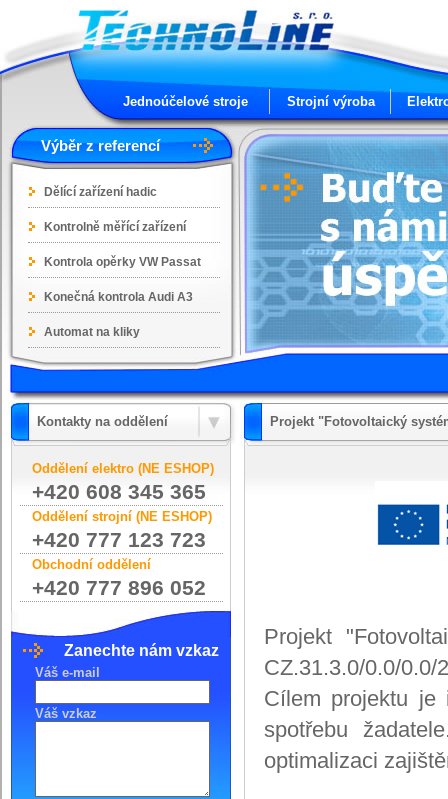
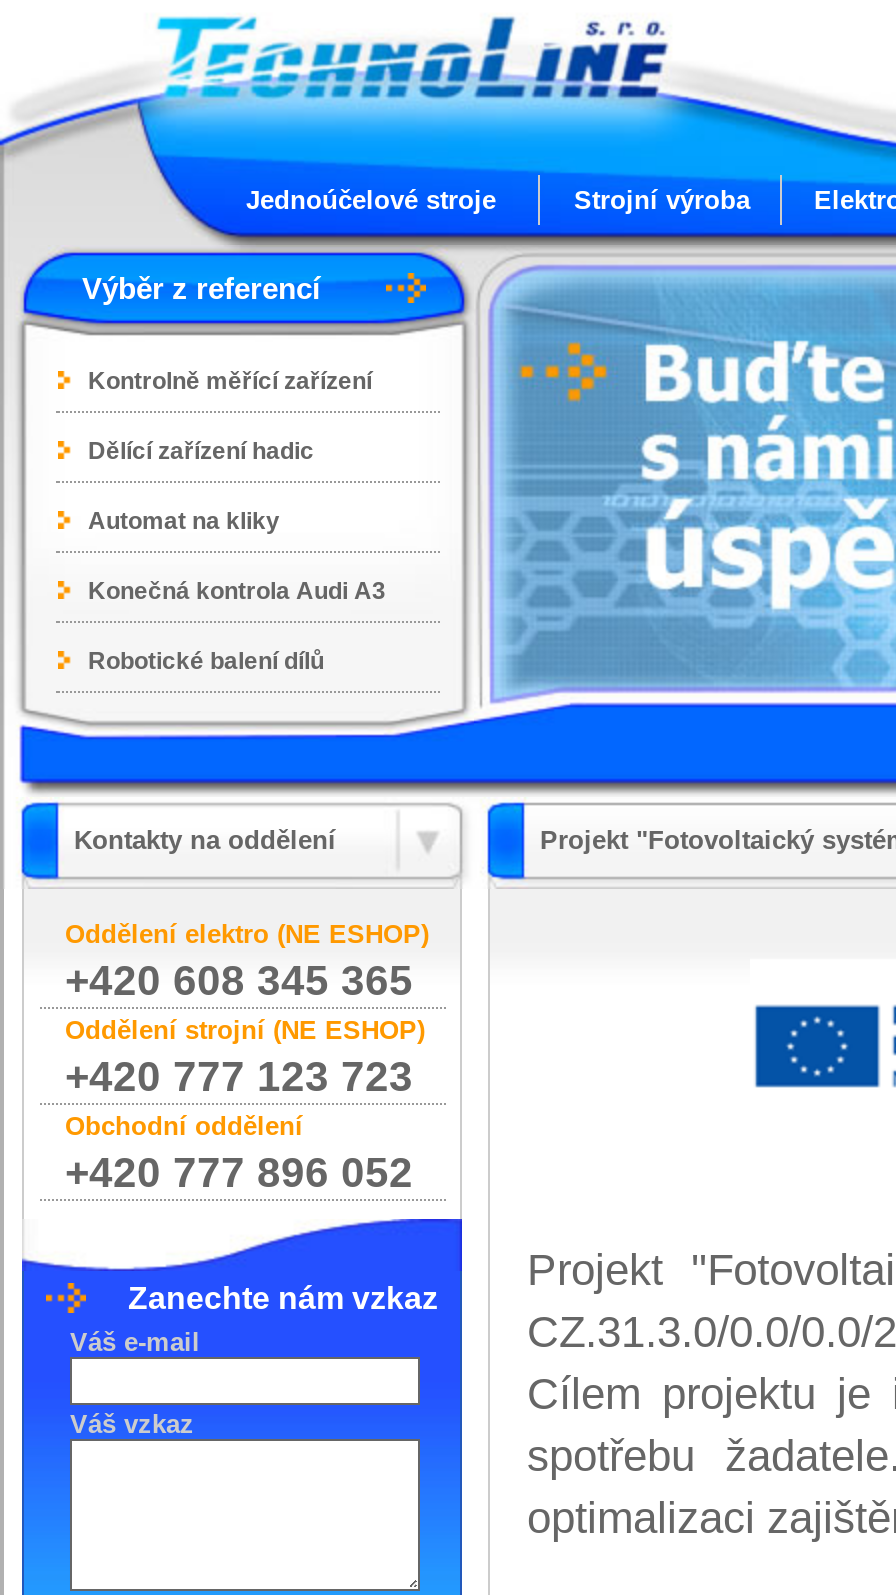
moved down: Dělící zařízení hadic

moved up: Kontrolně měřící zařízení

- Kontrola opěrky VW Passat

+ Robotické balení dílů

moved up: Automat na kliky
